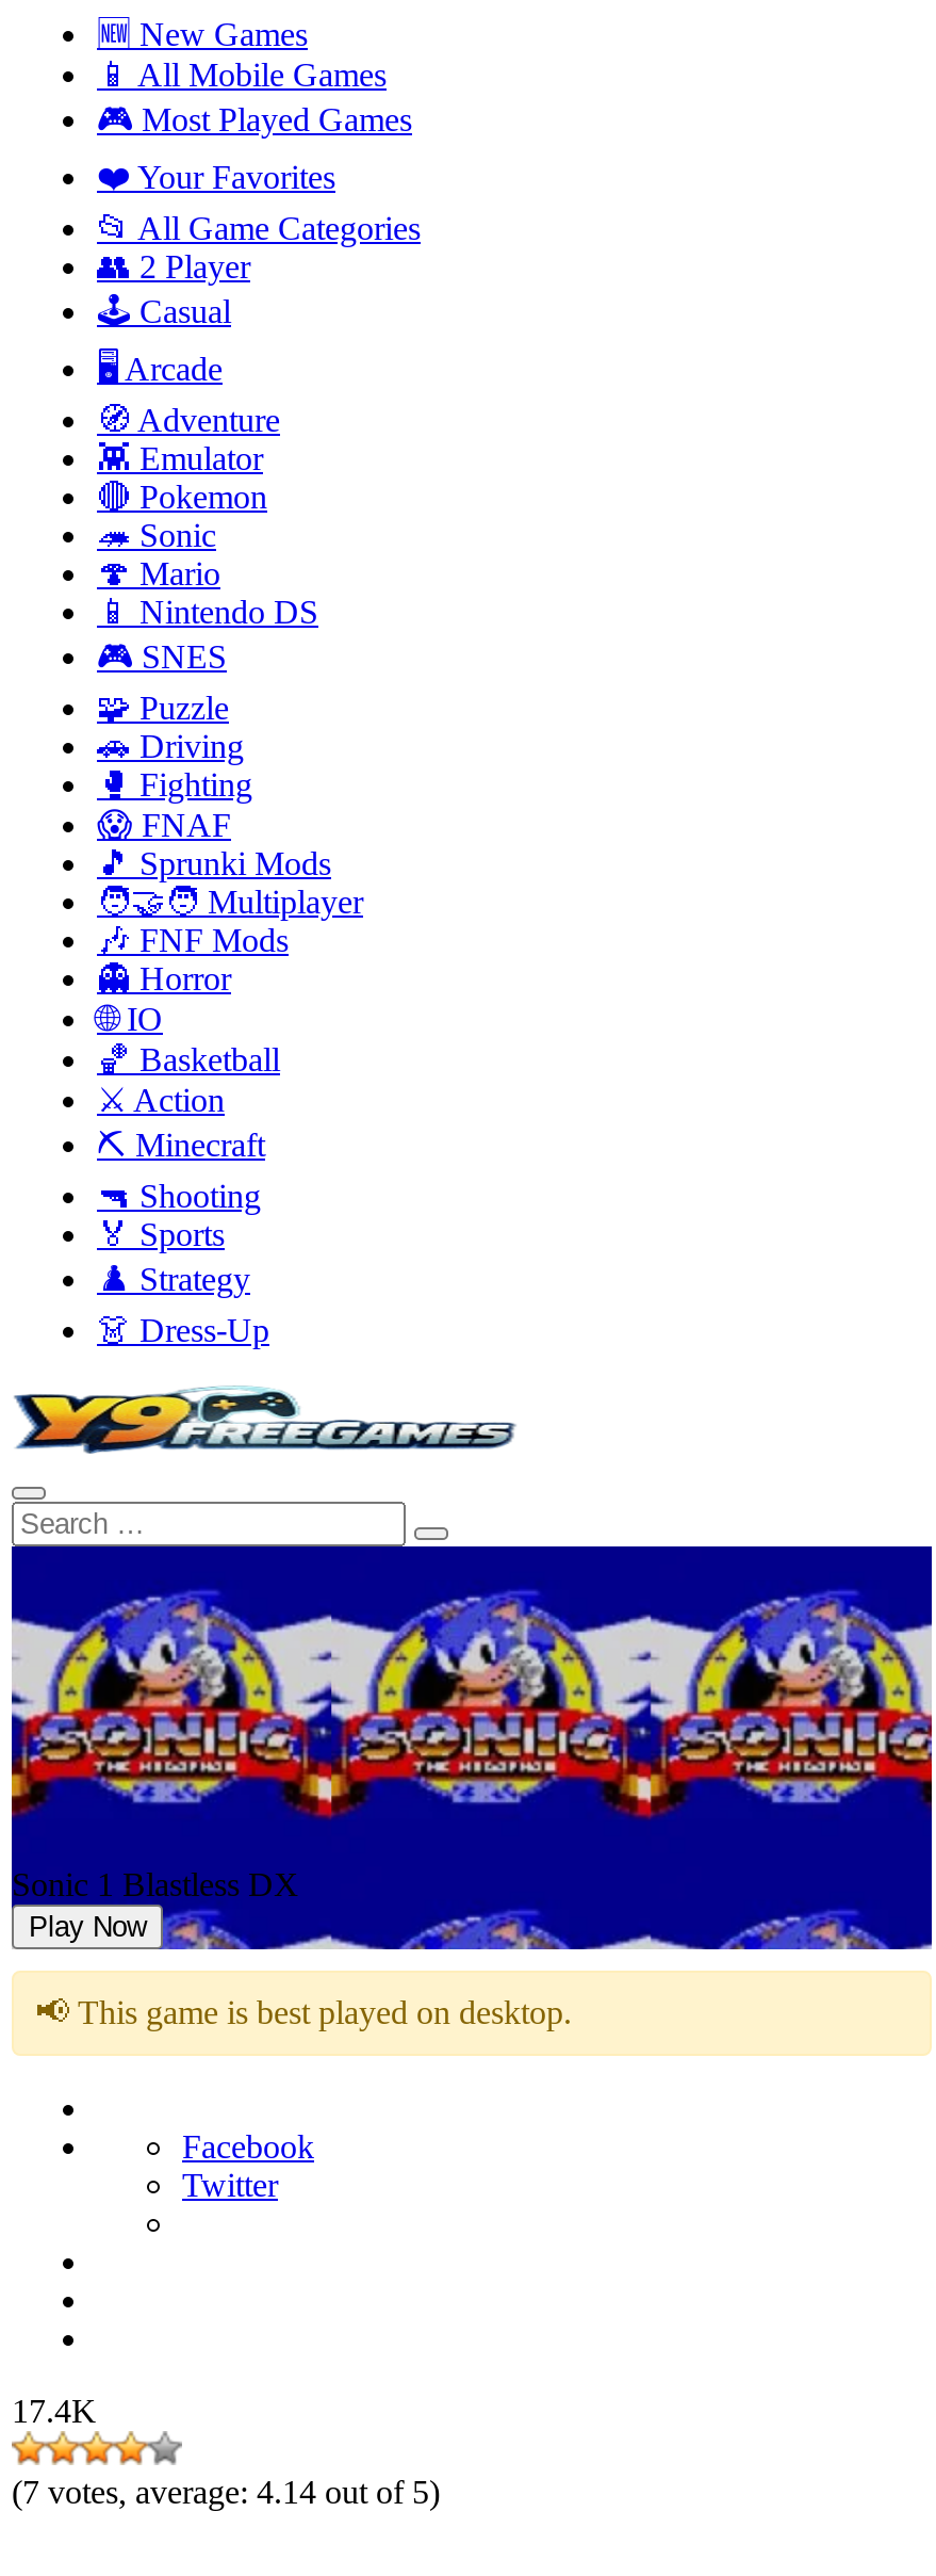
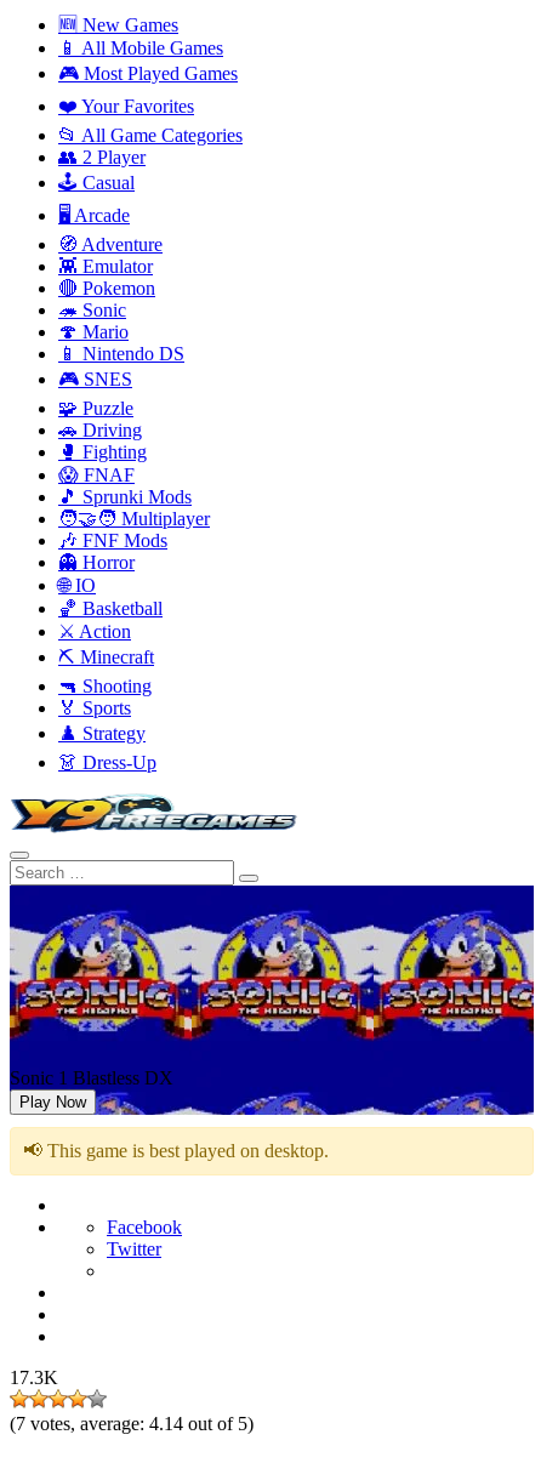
- 17.4K
+ 17.3K
